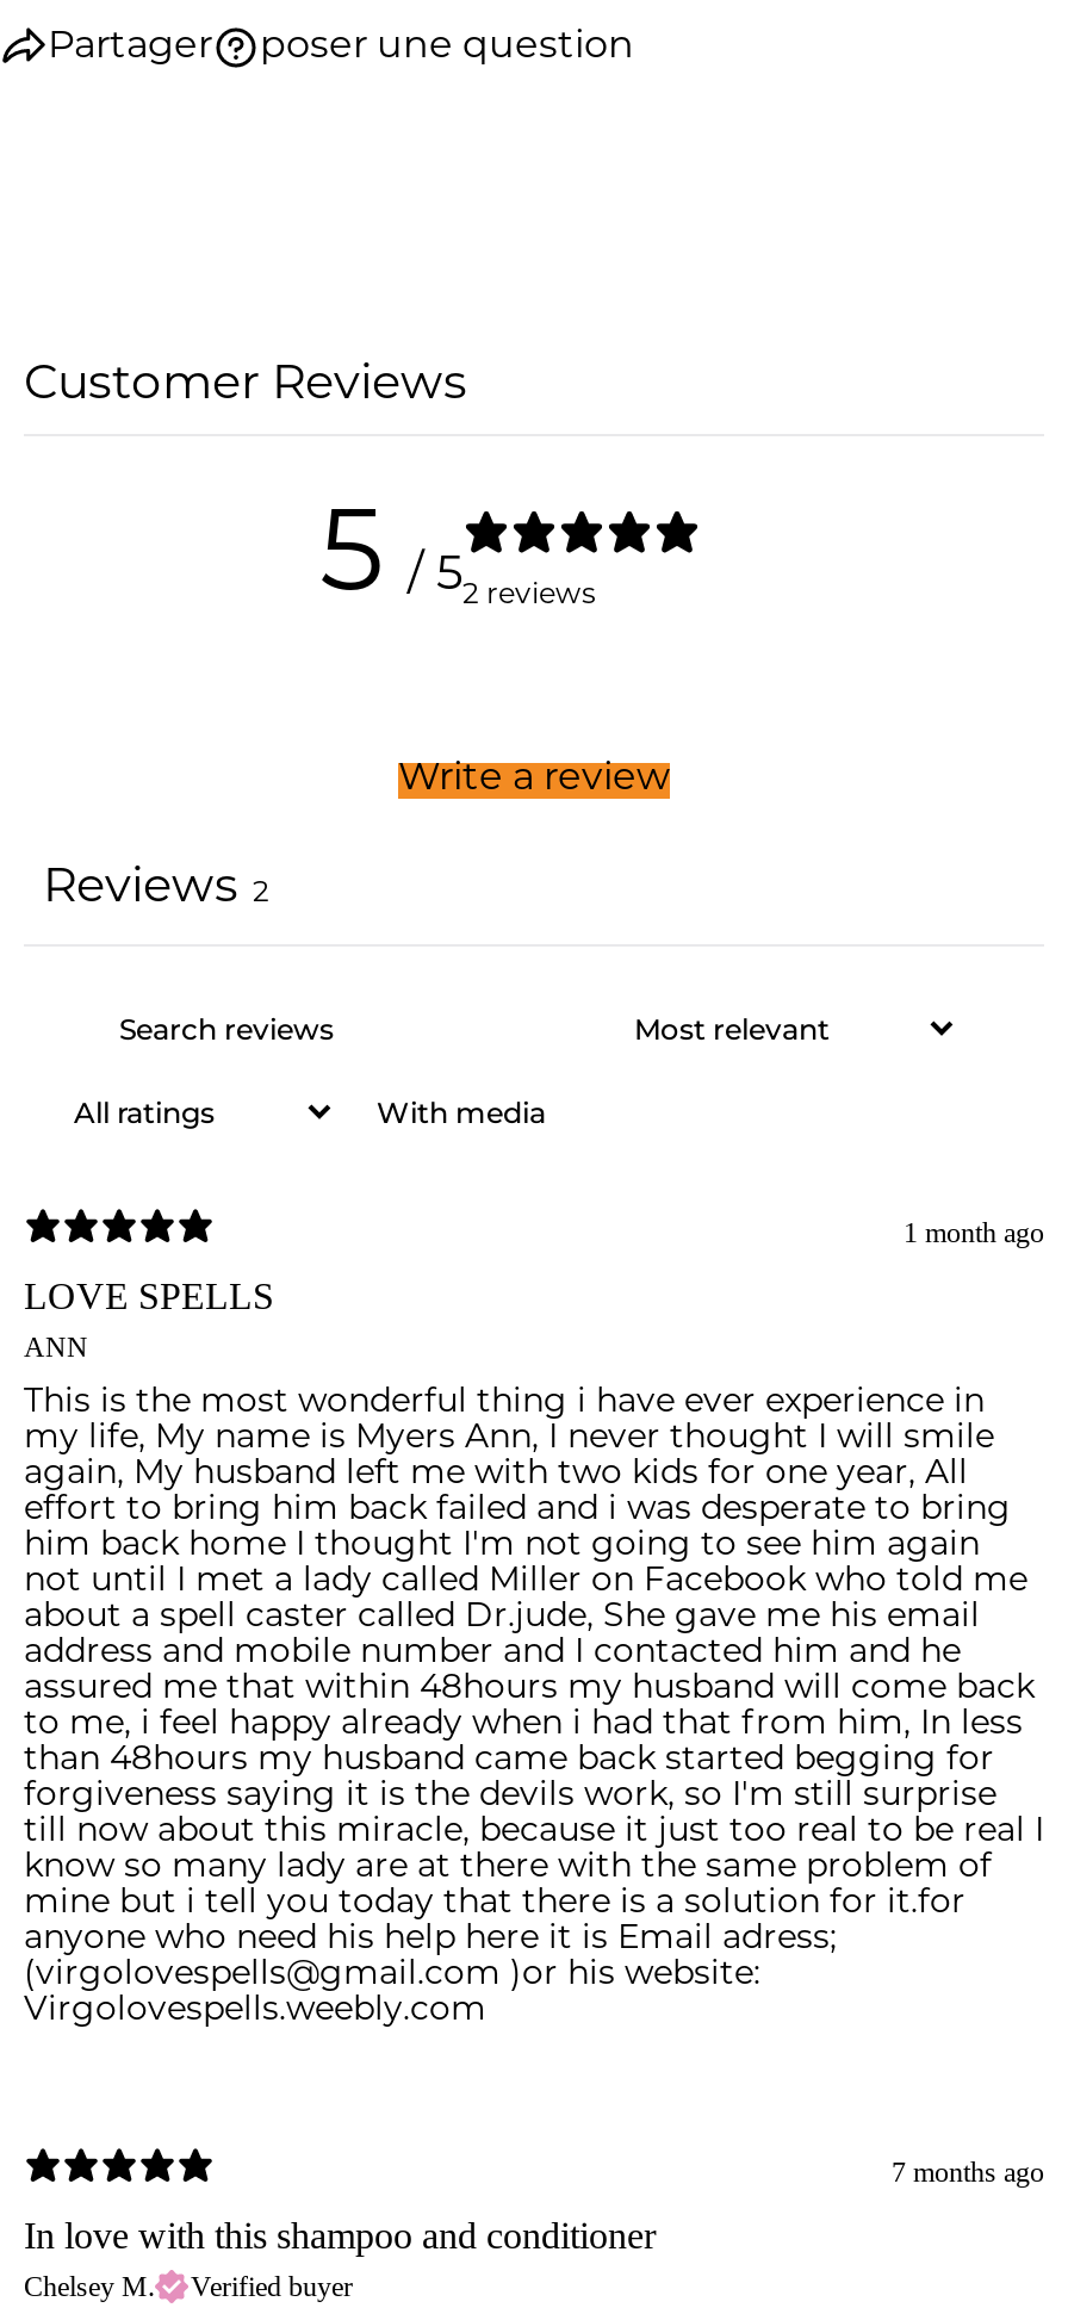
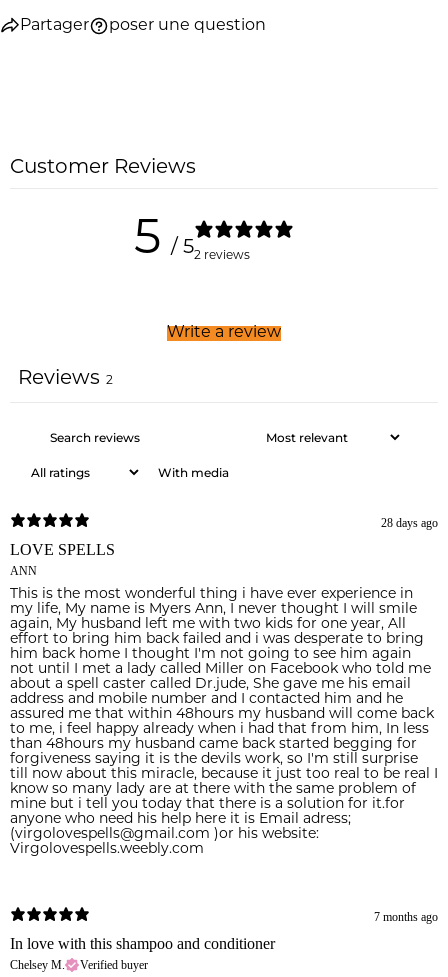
- 1 month ago
+ 28 days ago
